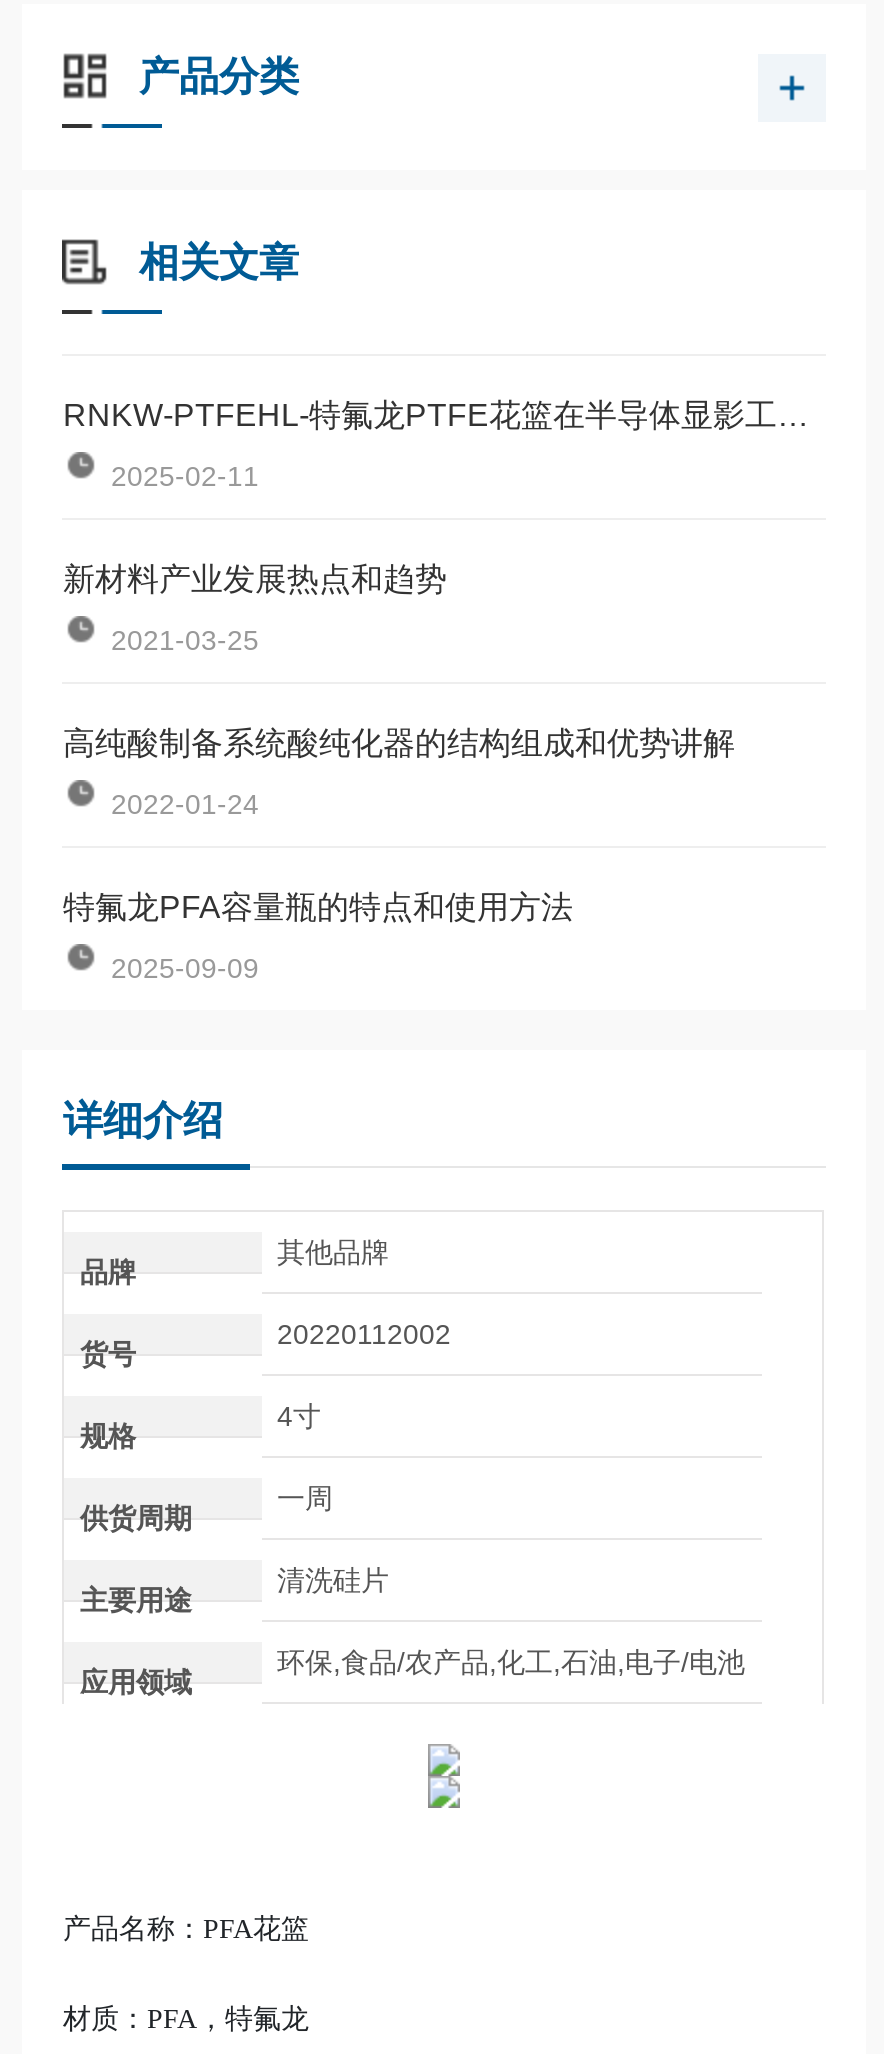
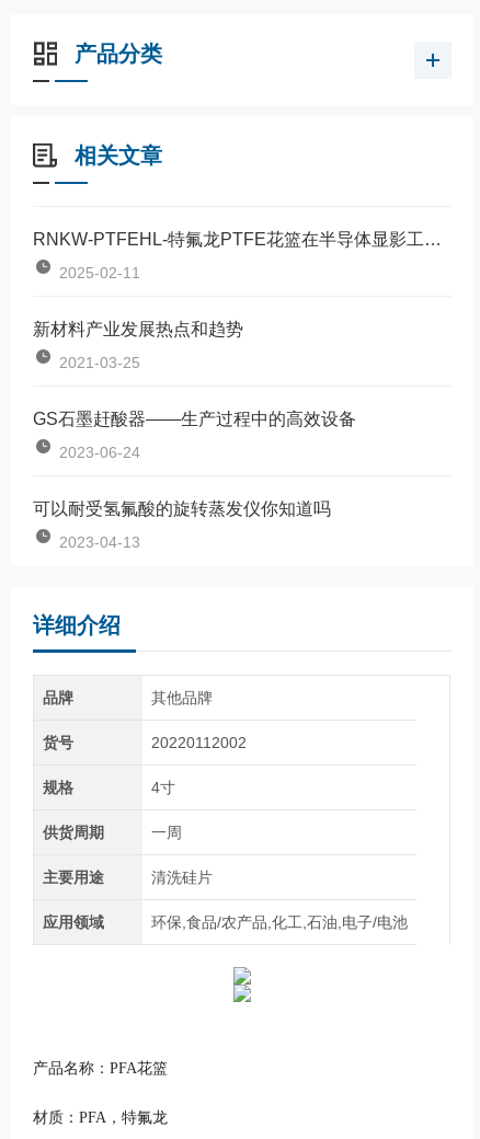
- 高纯酸制备系统酸纯化器的结构组成和优势讲解
+ GS石墨赶酸器——生产过程中的高效设备

- 2022-01-24
+ 2023-06-24

- 特氟龙PFA容量瓶的特点和使用方法
+ 可以耐受氢氟酸的旋转蒸发仪你知道吗

- 2025-09-09
+ 2023-04-13
